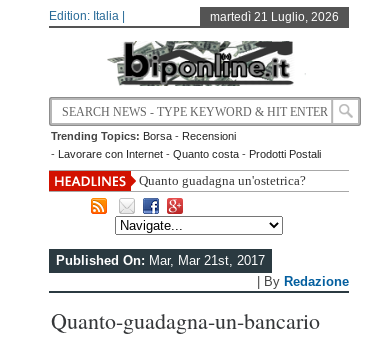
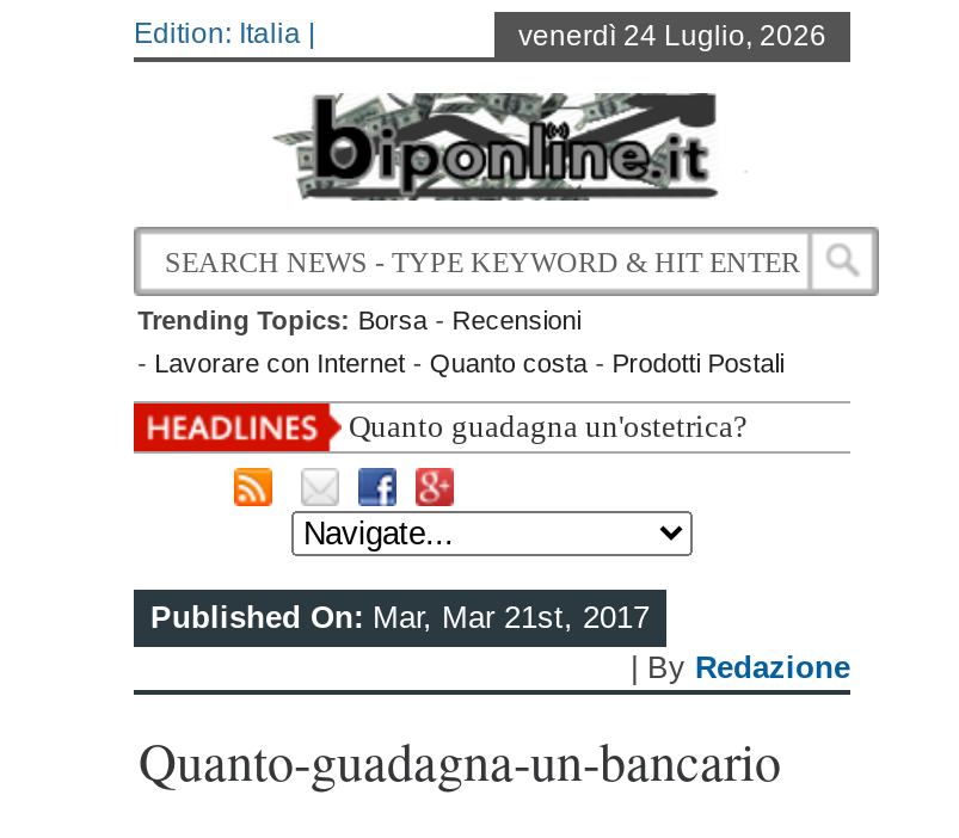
- martedì 21 Luglio, 2026
+ venerdì 24 Luglio, 2026
